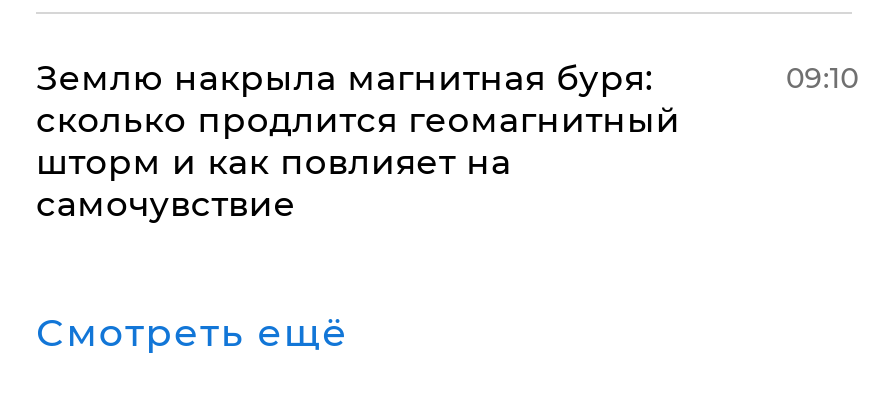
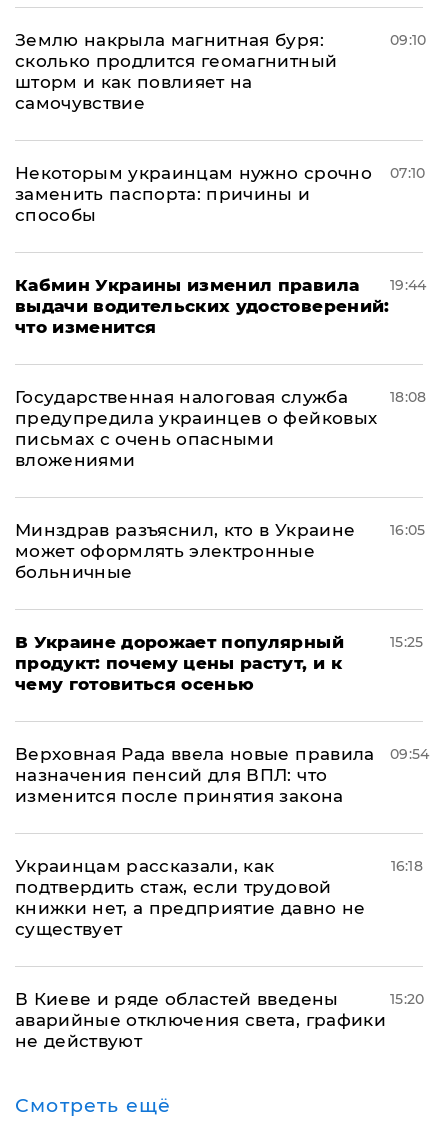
+ Некоторым украинцам нужно срочно
+ заменить паспорта: причины и
+ способы

+ Кабмин Украины изменил правила
+ выдачи водительских удостоверений:
+ что изменится

+ Государственная налоговая служба
+ предупредила украинцев о фейковых
+ письмах с очень опасными
+ вложениями

+ Минздрав разъяснил, кто в Украине
+ может оформлять электронные
+ больничные

+ В Украине дорожает популярный
+ продукт: почему цены растут, и к
+ чему готовиться осенью

+ Верховная Рада ввела новые правила
+ назначения пенсий для ВПЛ: что
+ изменится после принятия закона

+ Украинцам рассказали, как
+ подтвердить стаж, если трудовой
+ книжки нет, а предприятие давно не
+ существует

+ В Киеве и ряде областей введены
+ аварийные отключения света, графики
+ не действуют

+ 07:10

+ 19:44

+ 18:08

+ 16:05

+ 15:25

+ 09:54

+ 15:20

+ 16:18
